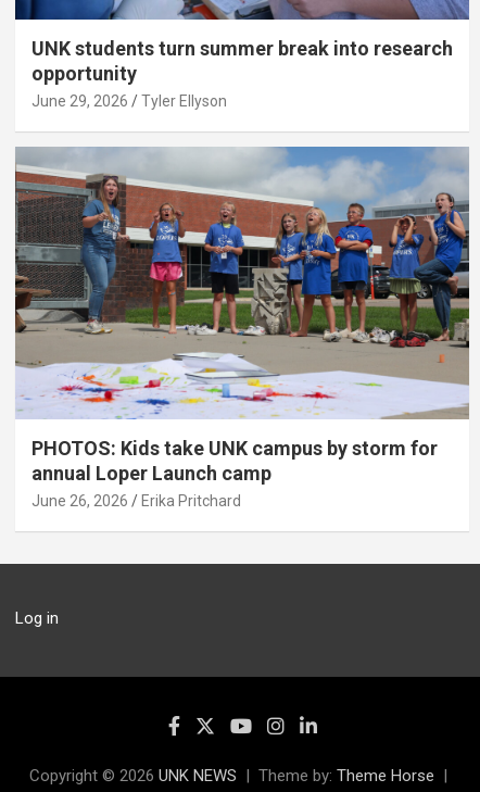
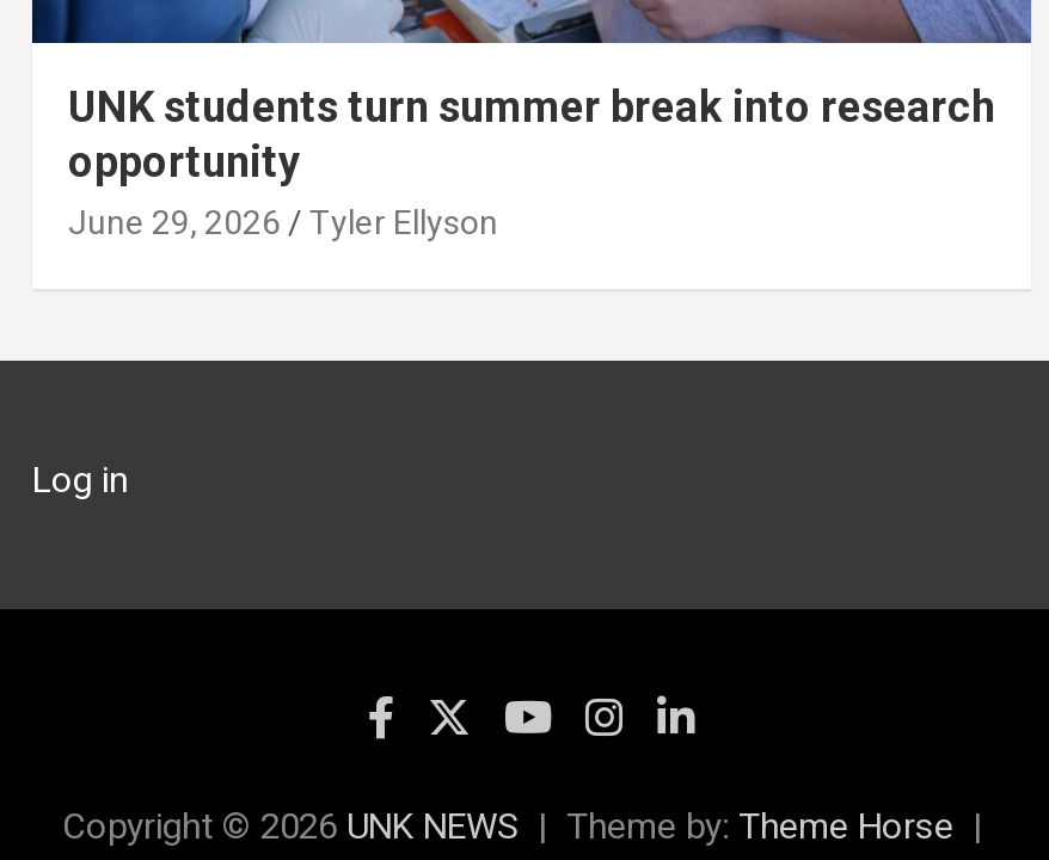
- [image]
- PHOTOS: Kids take UNK campus by storm for
- annual Loper Launch camp
- June 26, 2026
- Erika Pritchard
